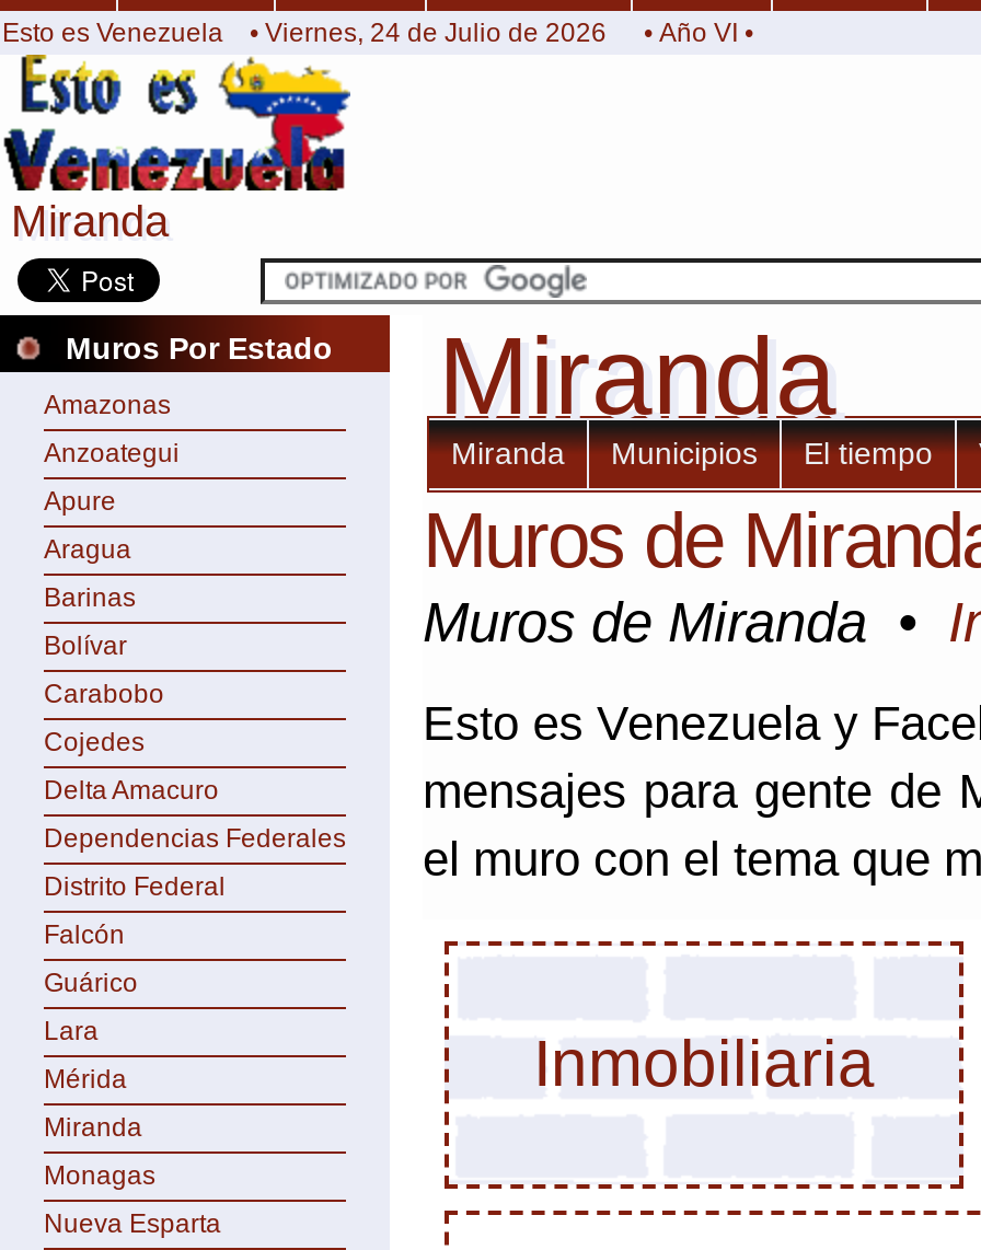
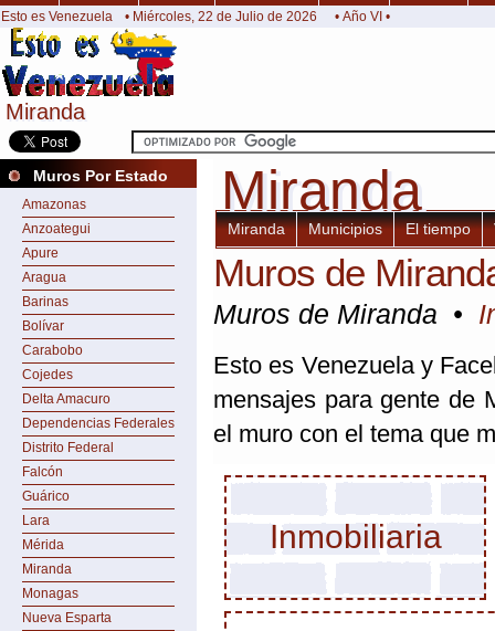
- Esto es Venezuela
- • Viernes, 24 de Julio de 2026
+ Esto es Venezuela • Miércoles, 22 de Julio de 2026
